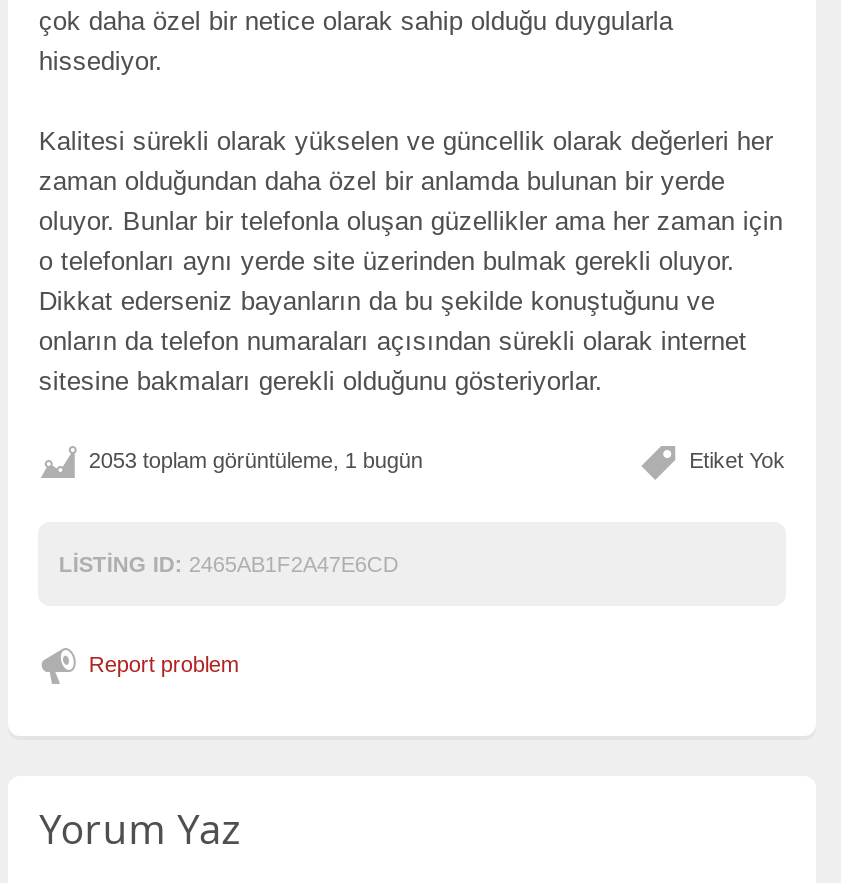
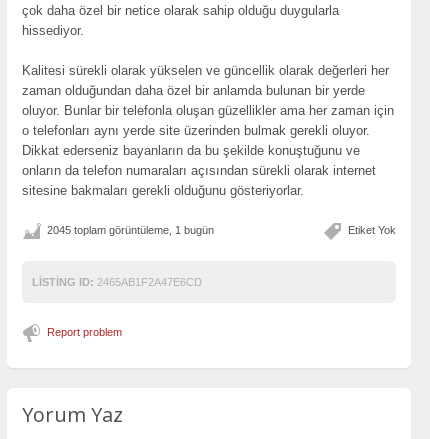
- 2053 toplam görüntüleme, 1 bugün
+ 2045 toplam görüntüleme, 1 bugün
